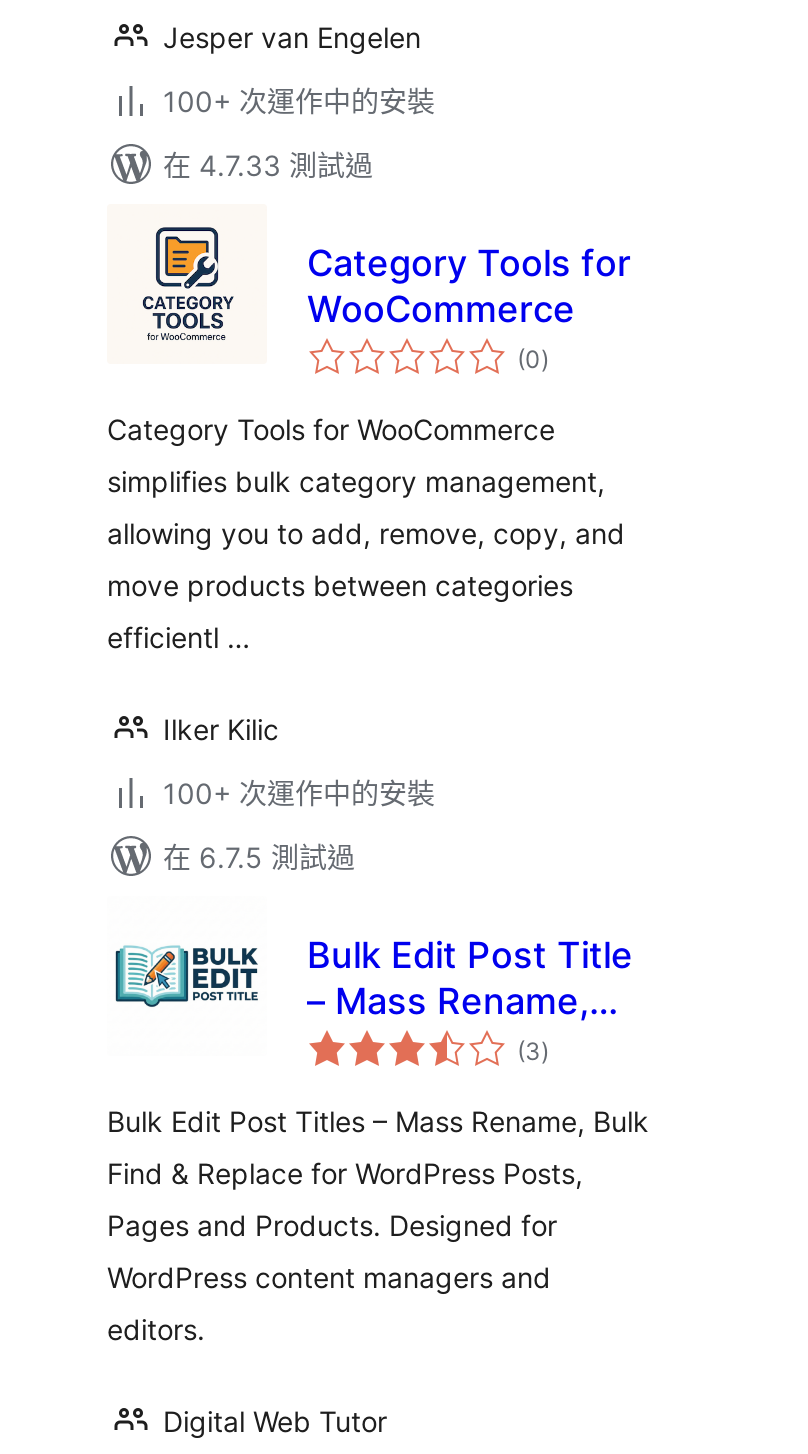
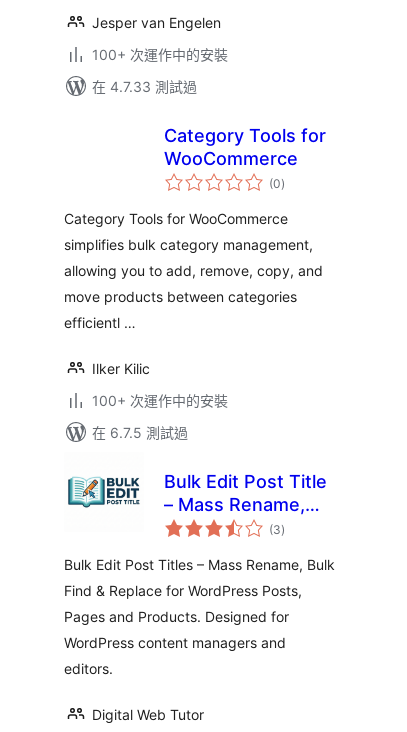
- [image]
